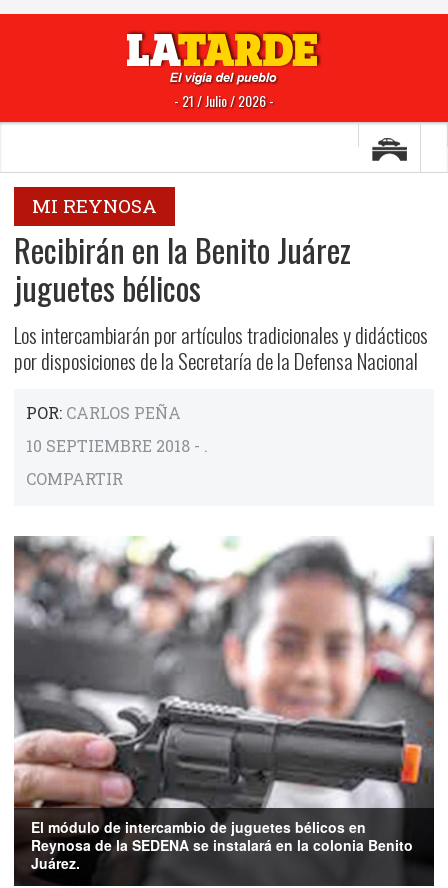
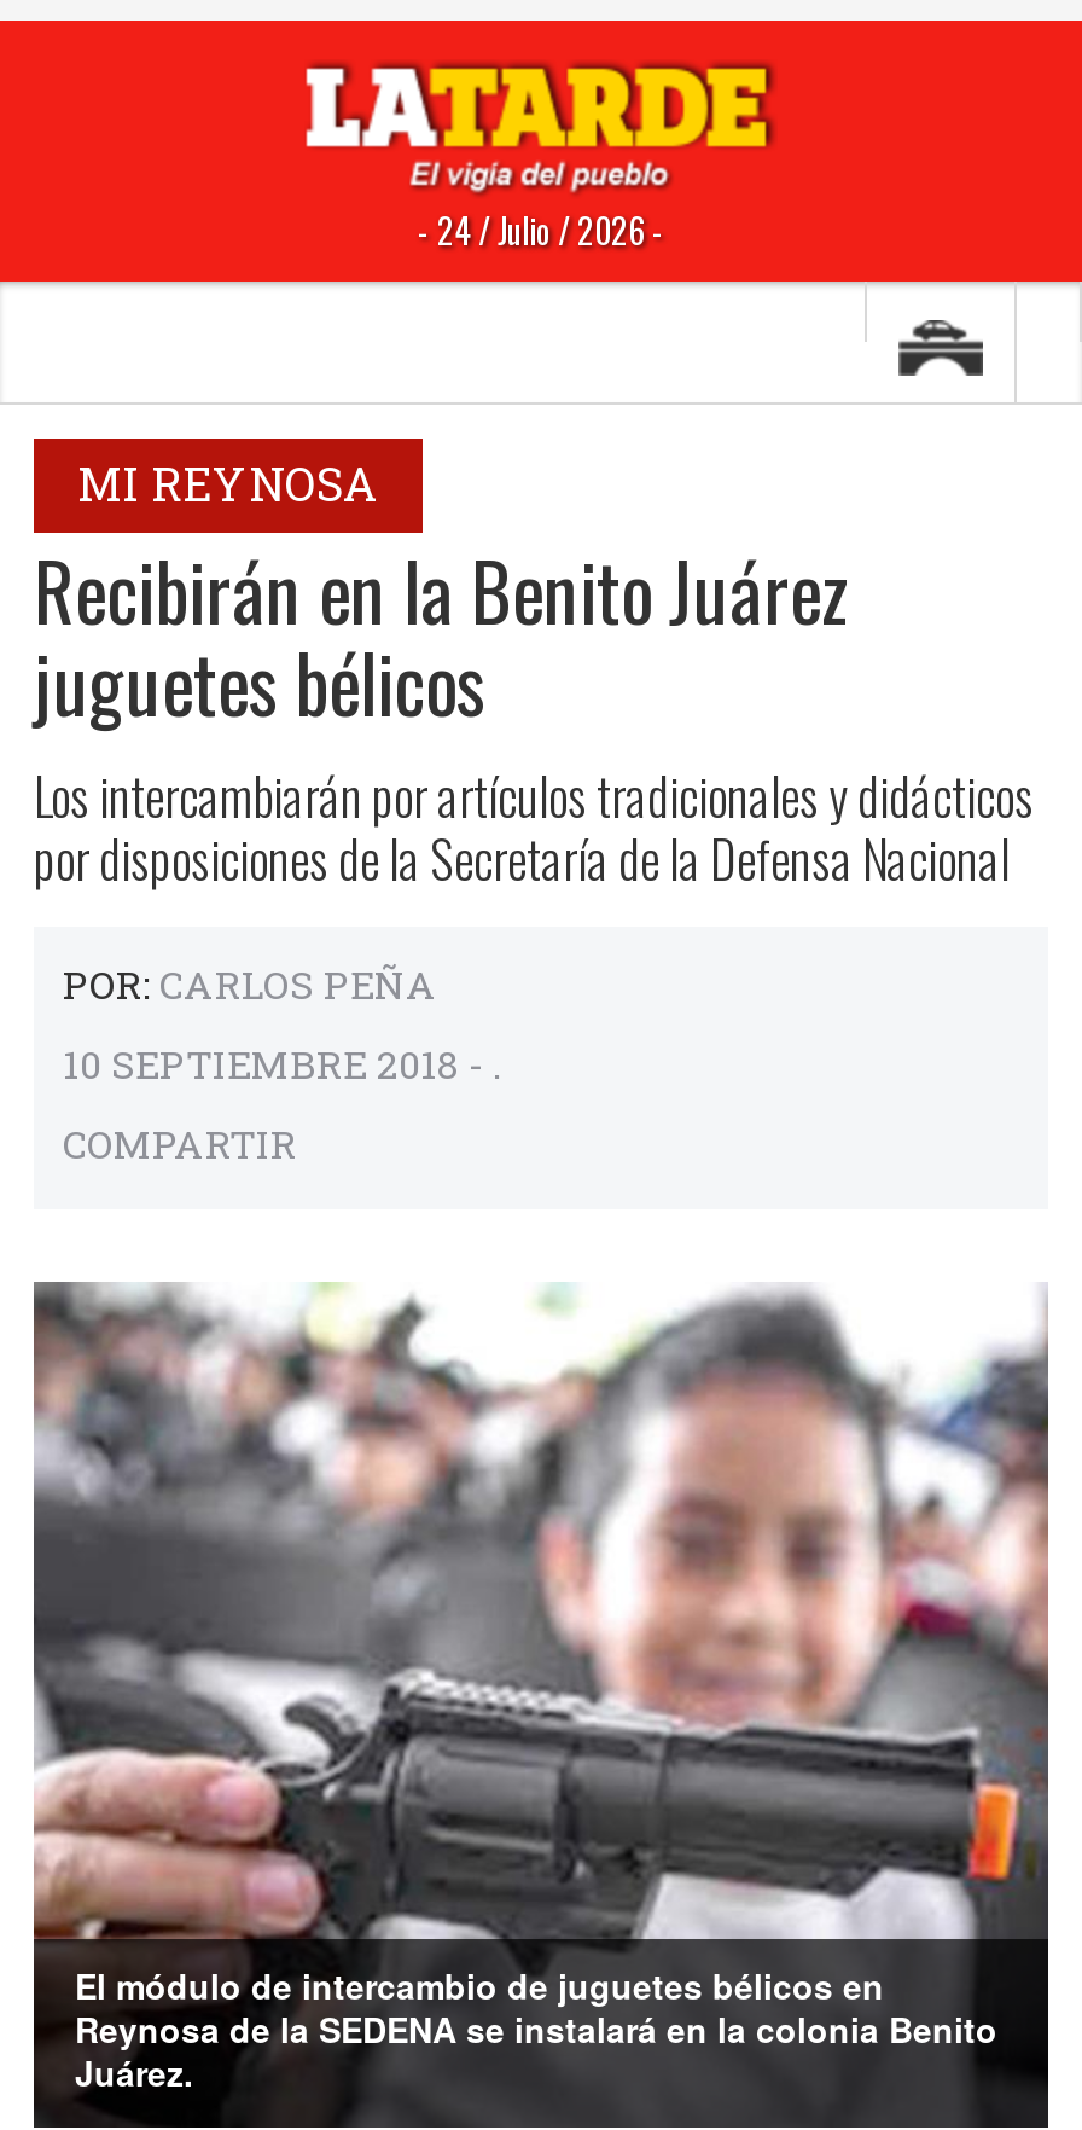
- - 21 / Julio / 2026 -
+ - 24 / Julio / 2026 -
